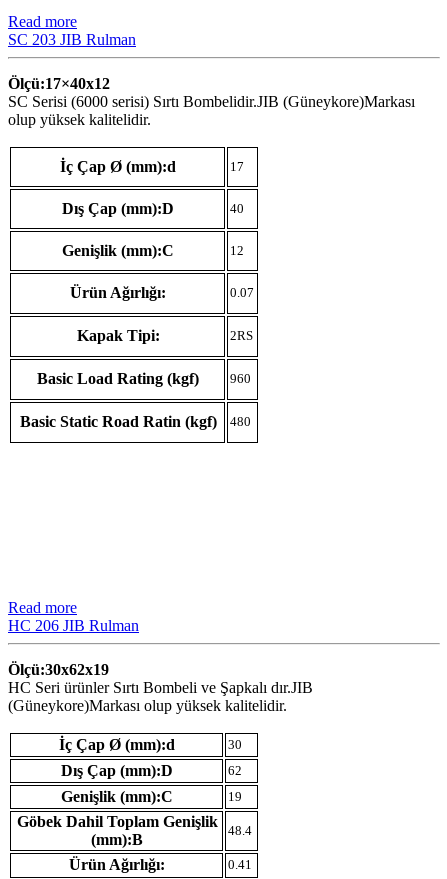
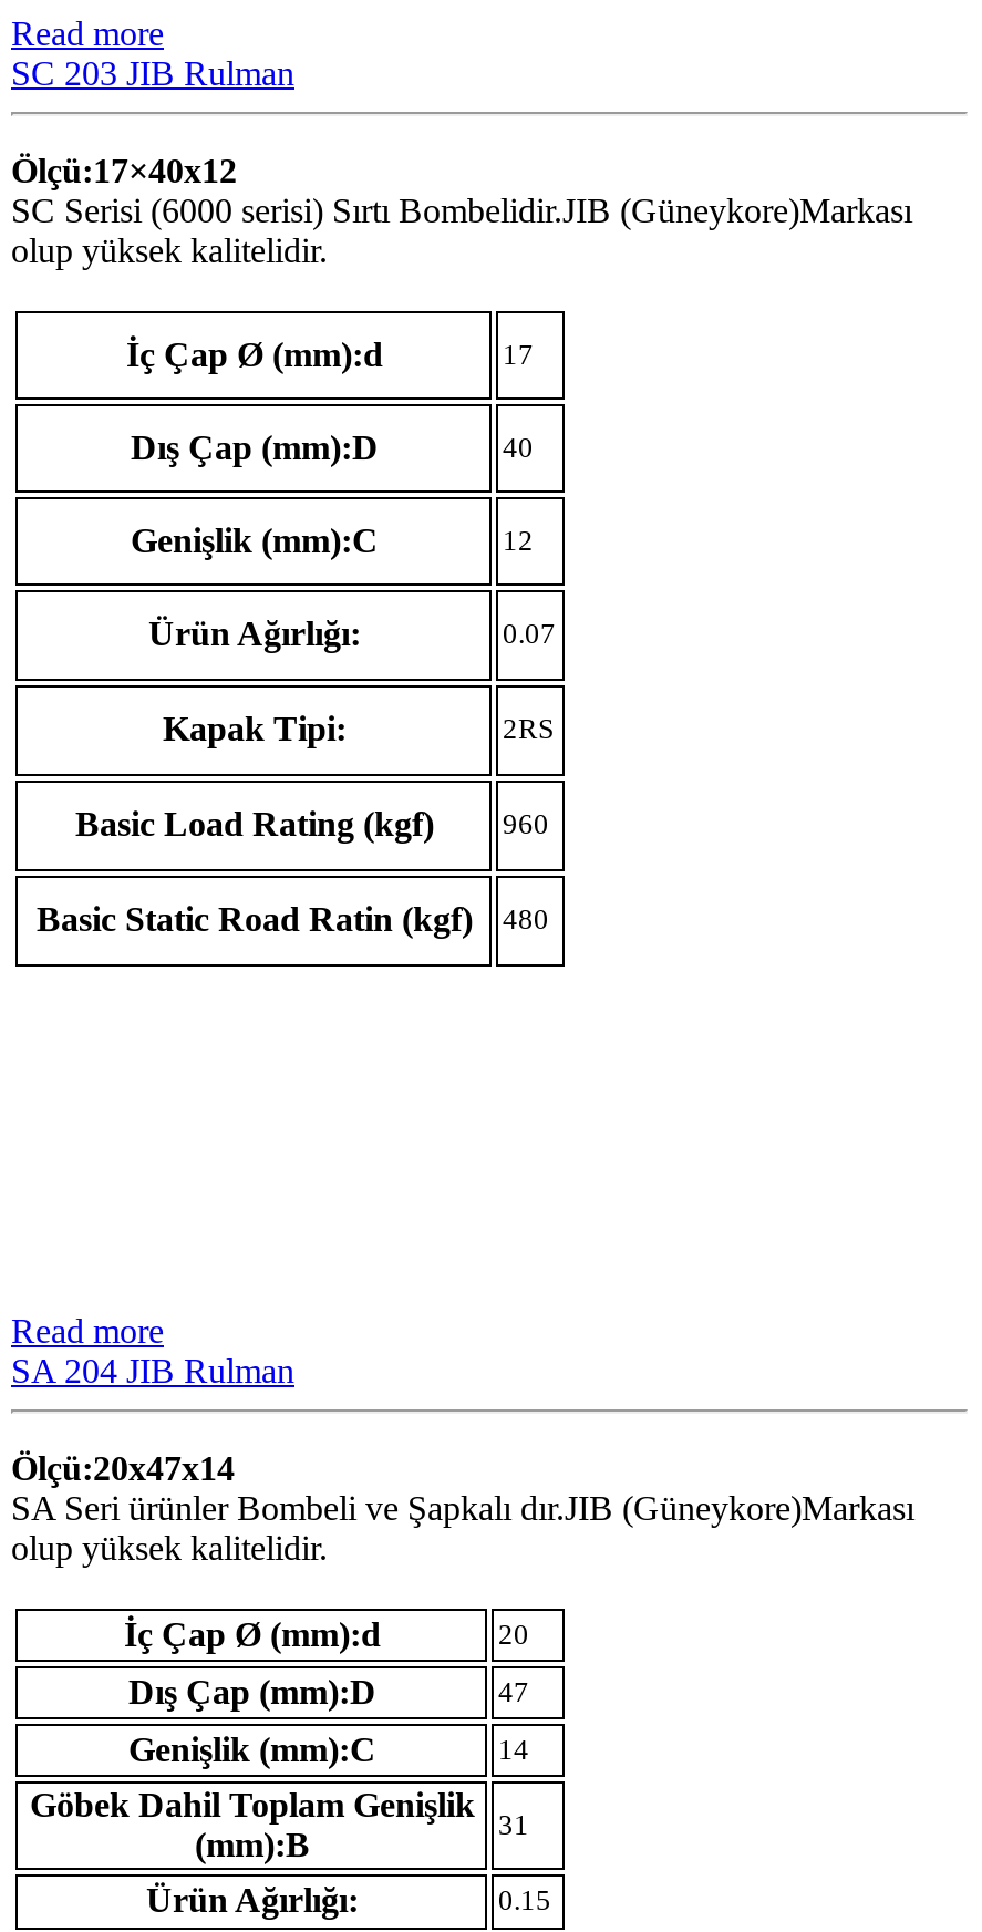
- HC 206 JIB Rulman
+ SA 204 JIB Rulman

- Ölçü:30x62x19
- HC Seri ürünler Sırtı Bombeli ve Şapkalı dır.JIB
- (Güneykore)Markası olup yüksek kalitelidir.
+ Ölçü:20x47x14
+ SA Seri ürünler Bombeli ve Şapkalı dır.JIB (Güneykore)Markası
+ olup yüksek kalitelidir.

- 30
+ 20

- 62
+ 47

- 19
+ 14

- 48.4
+ 31

- 0.41
+ 0.15
